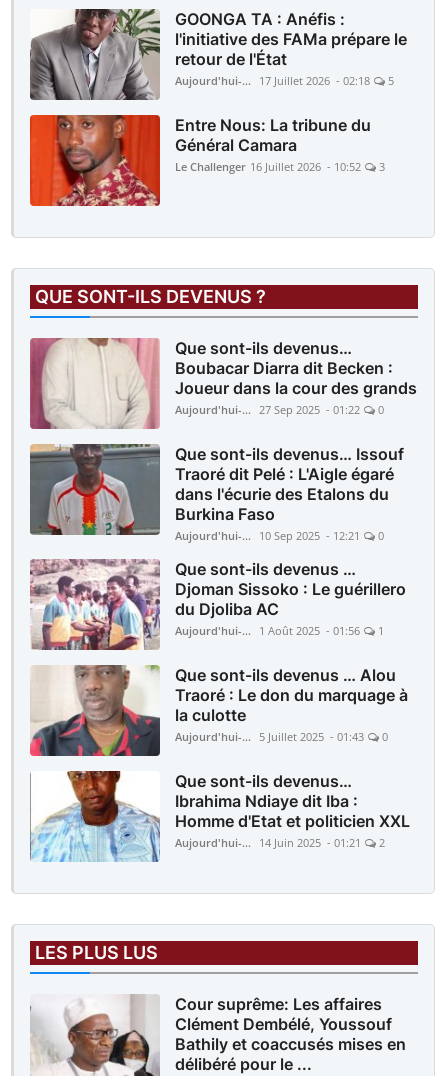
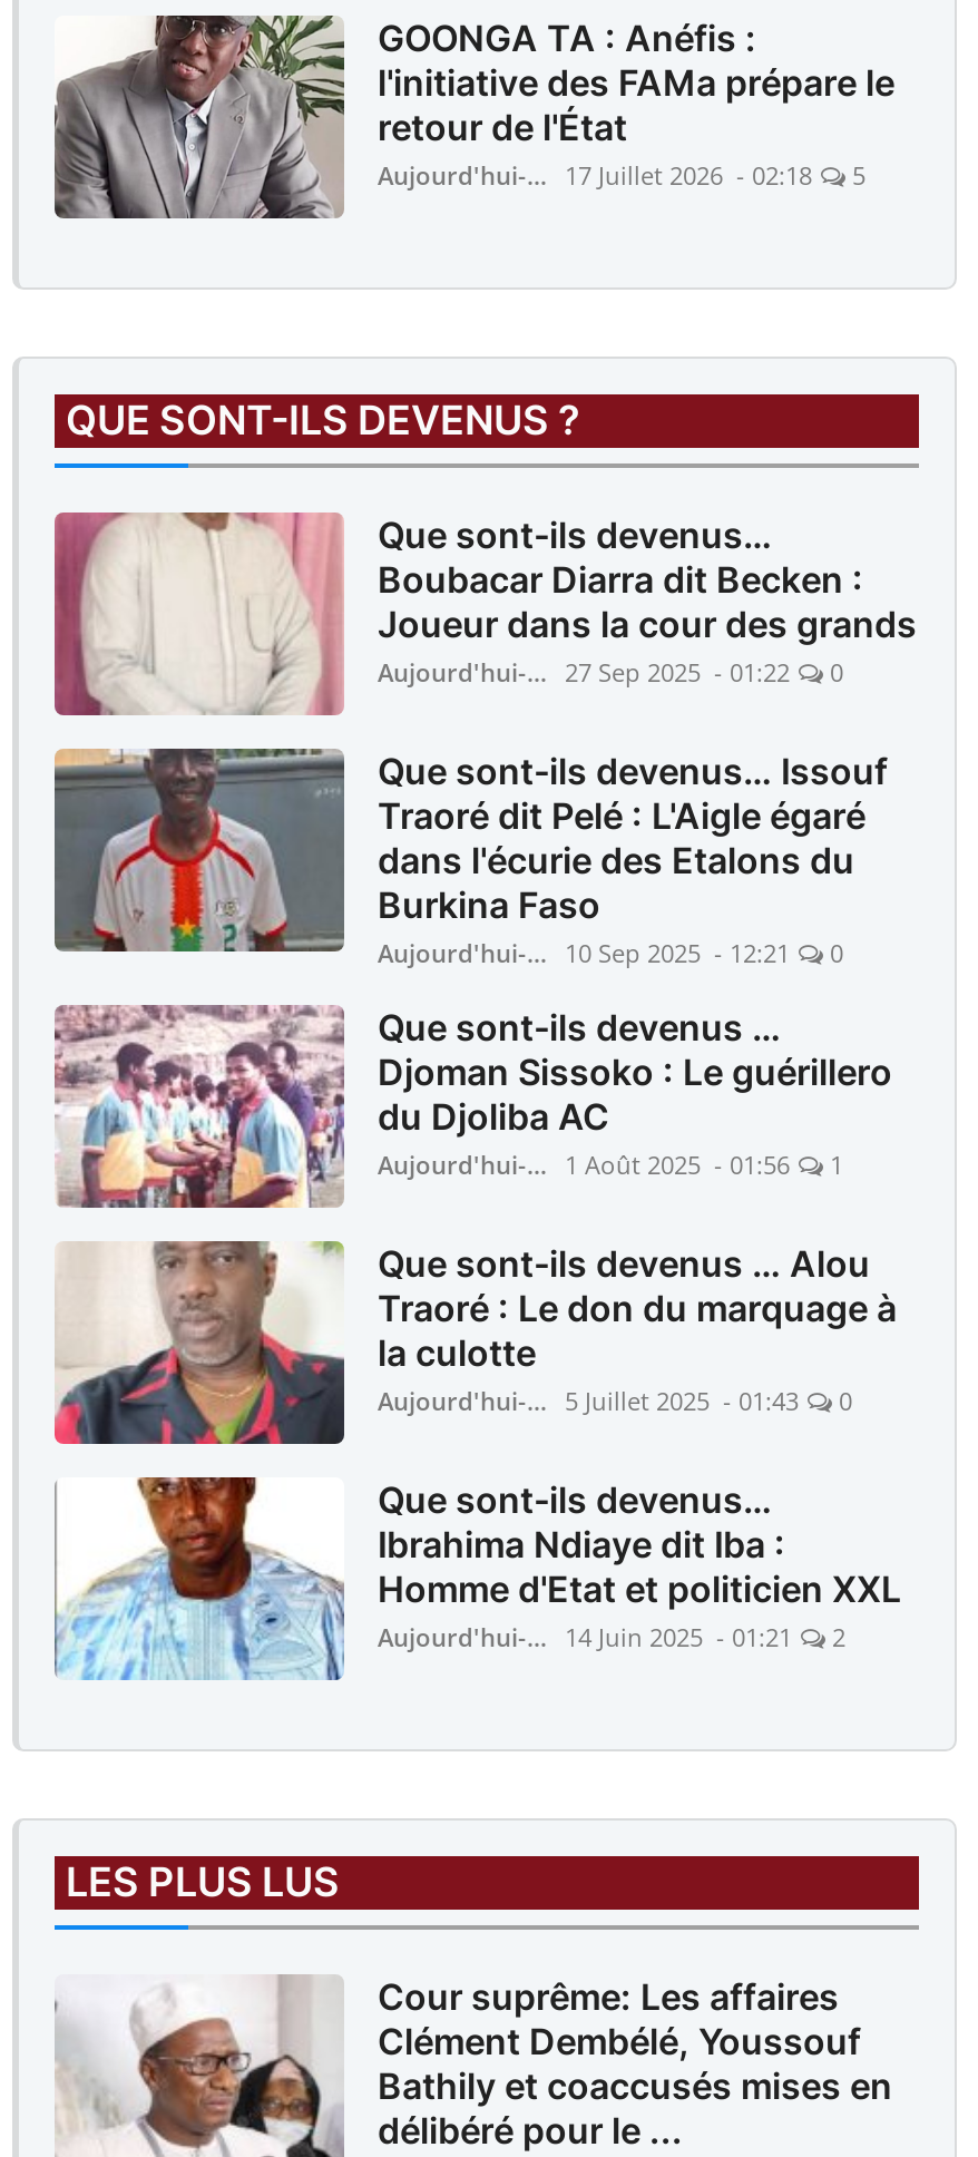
- [image]
- Entre Nous: La tribune du
- Général Camara
- Le Challenger 16 Juillet 2026 - 10:52
- 3
